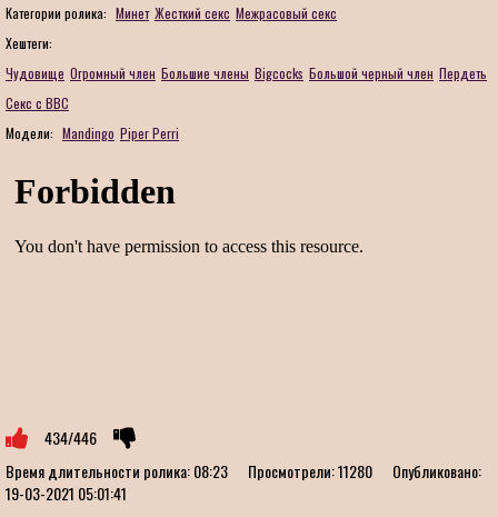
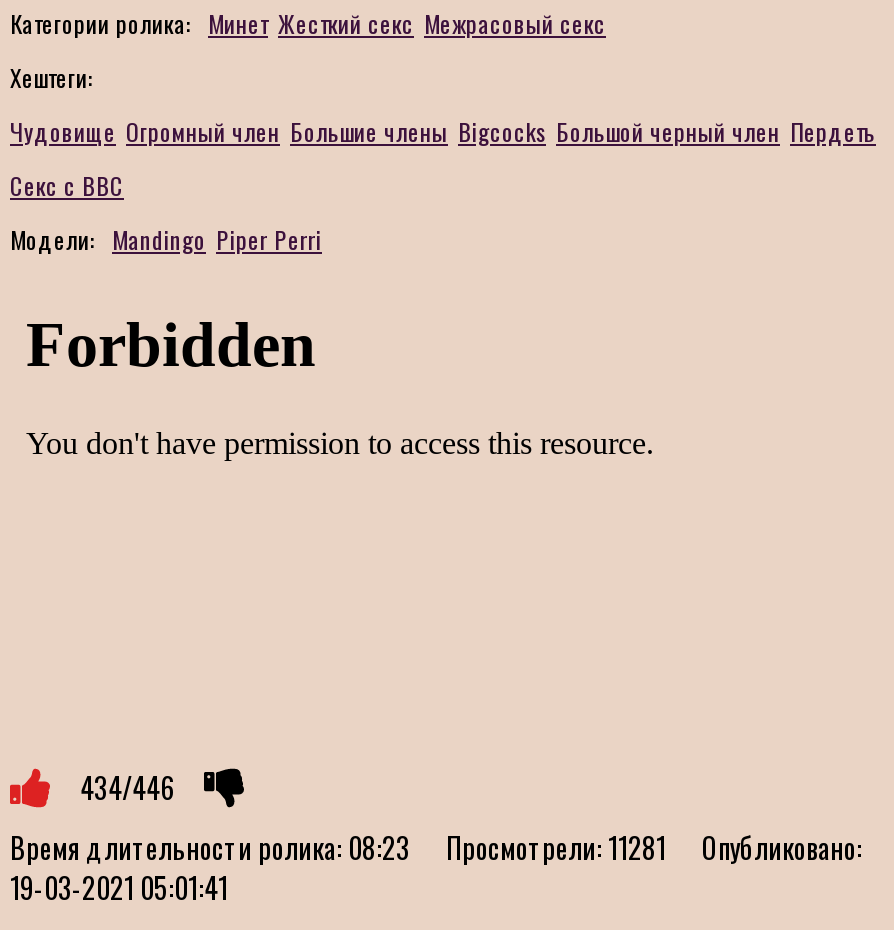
- Время длительности ролика: 08:23 Просмотрели: 11280 Опубликовано:
+ Время длительности ролика: 08:23 Просмотрели: 11281 Опубликовано:
